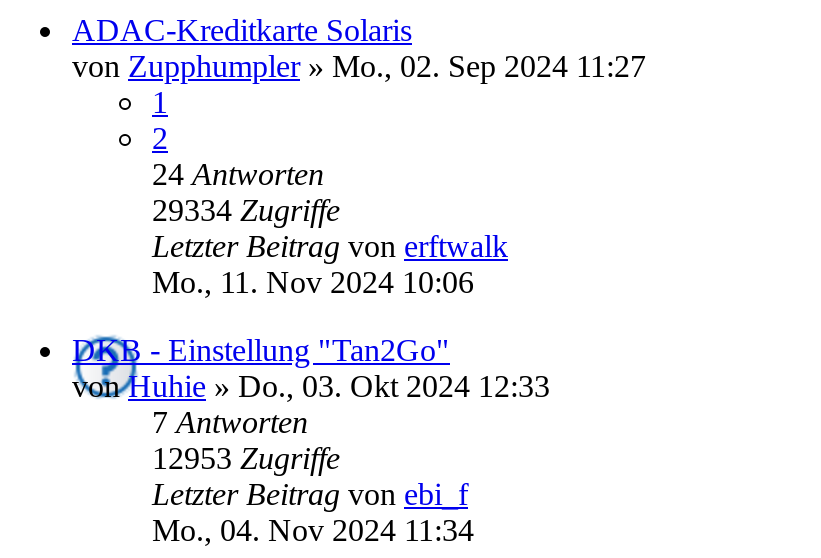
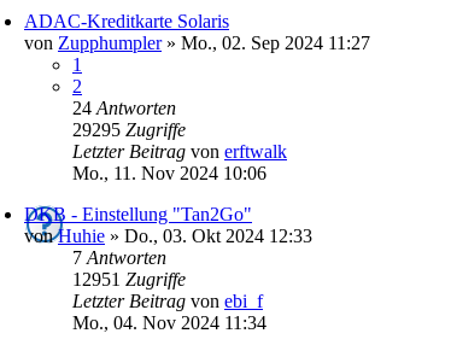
- 29334 Zugriffe
+ 29295 Zugriffe

- 12953 Zugriffe
+ 12951 Zugriffe
